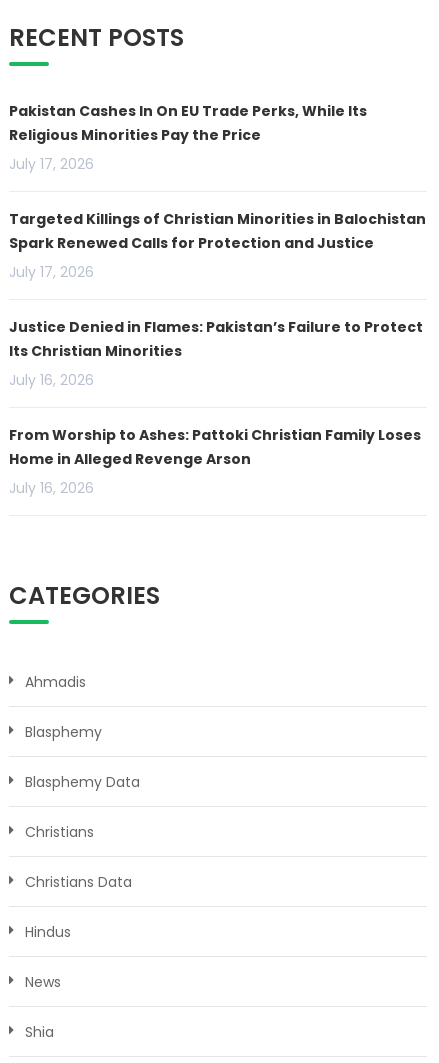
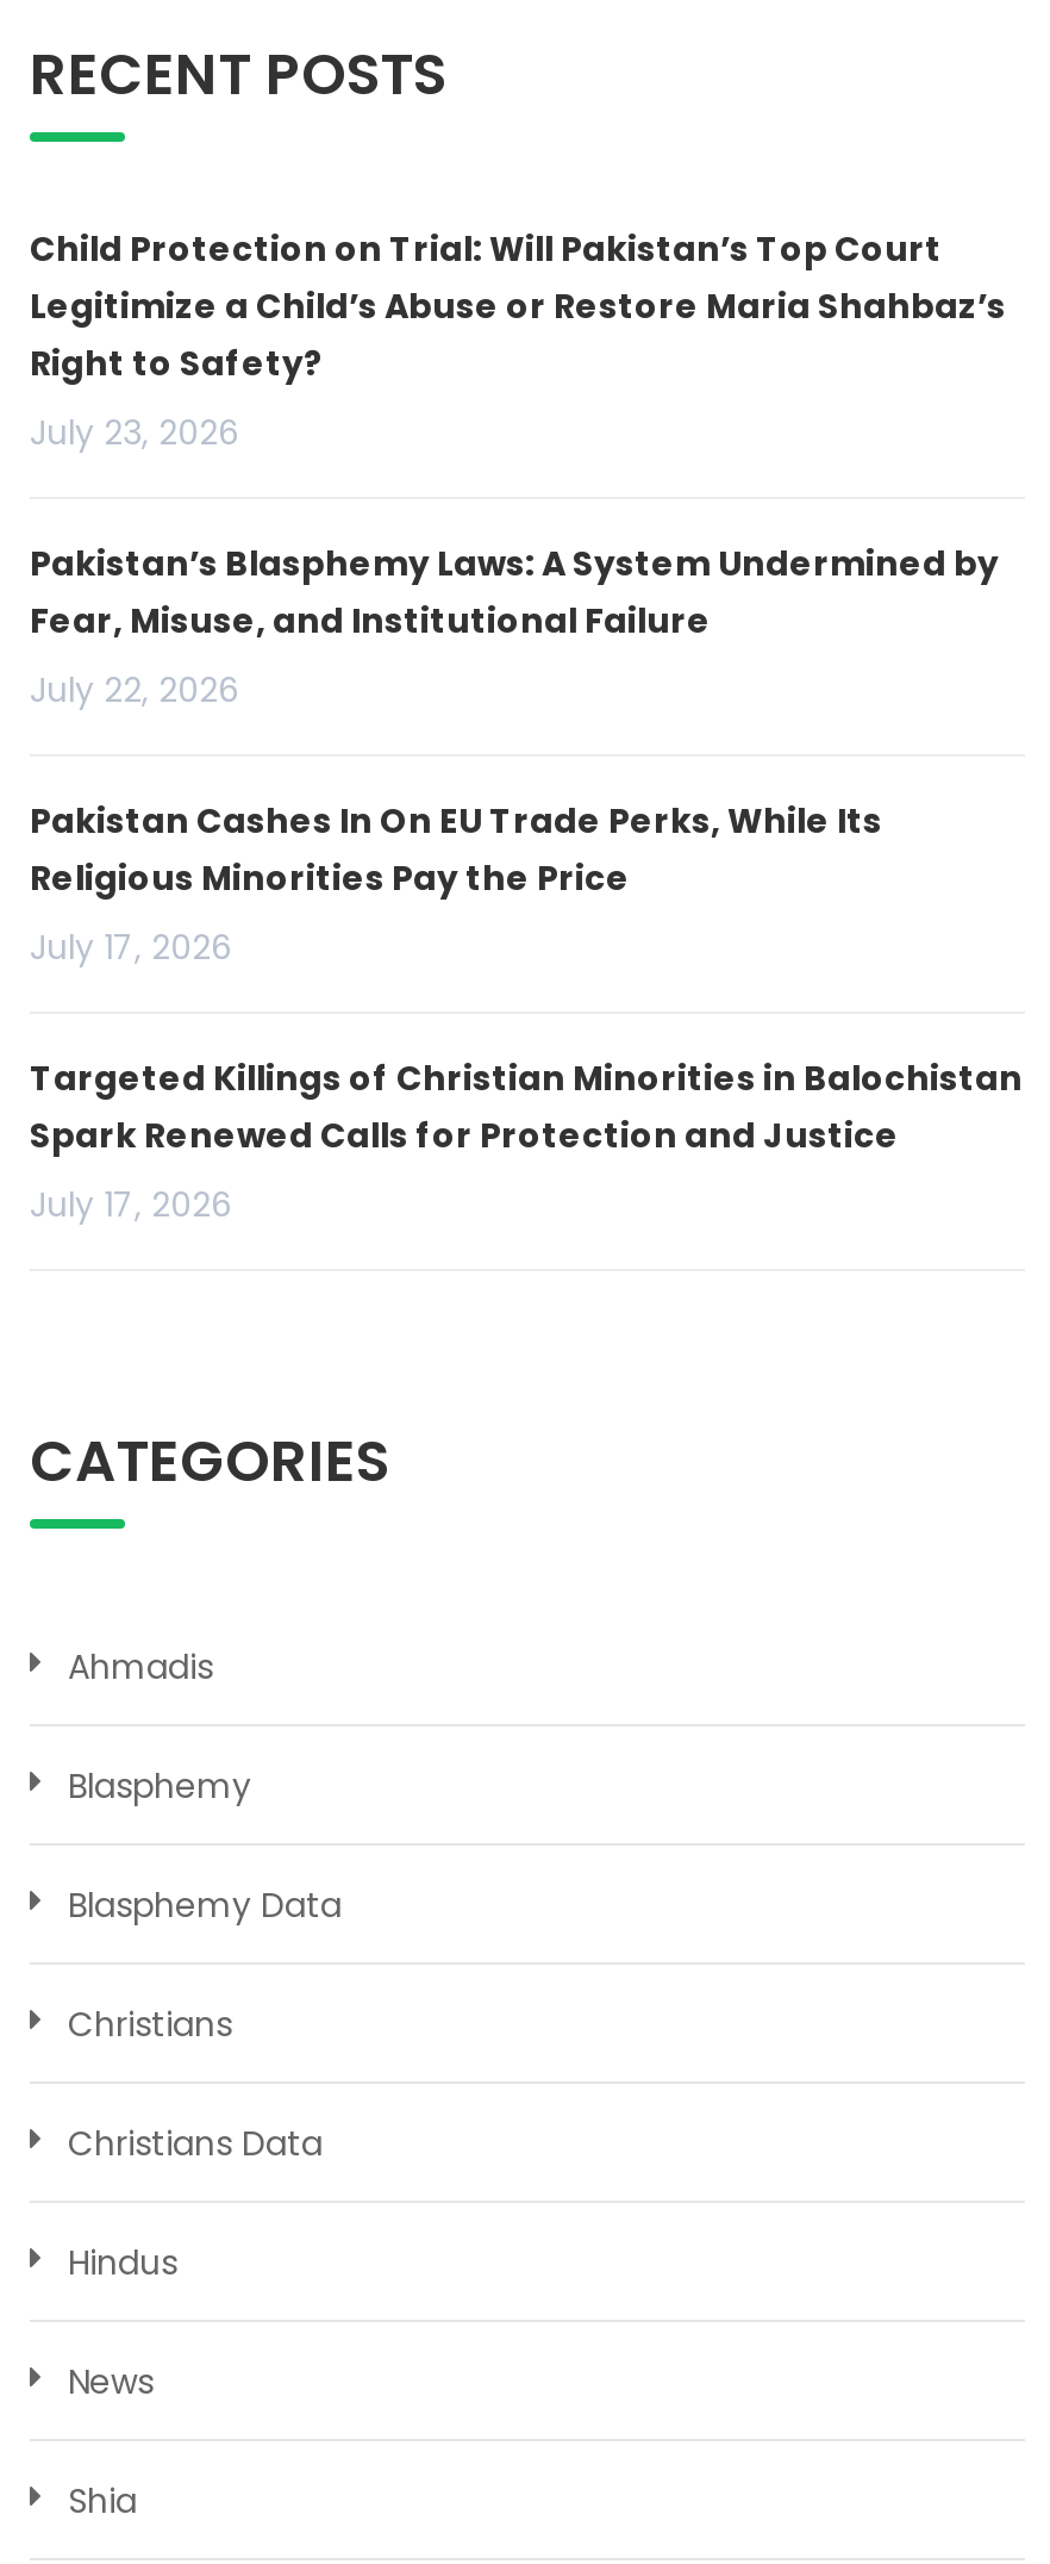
+ Child Protection on Trial: Will Pakistan’s Top Court
+ Legitimize a Child’s Abuse or Restore Maria Shahbaz’s
+ Right to Safety?
+ July 23, 2026
+ Pakistan’s Blasphemy Laws: A System Undermined by
+ Fear, Misuse, and Institutional Failure
+ July 22, 2026

moved down: Pakistan Cashes In On EU Trade Perks, While Its | Religious Minorities Pay the Price | July 17, 2026 | Targeted Killings of Christian Minorities in Balochistan | Spark Renewed Calls for Protection and Justice | July 17, 2026

- Justice Denied in Flames: Pakistan’s Failure to Protect
- Its Christian Minorities
- July 16, 2026
- From Worship to Ashes: Pattoki Christian Family Loses
- Home in Alleged Revenge Arson
- July 16, 2026
